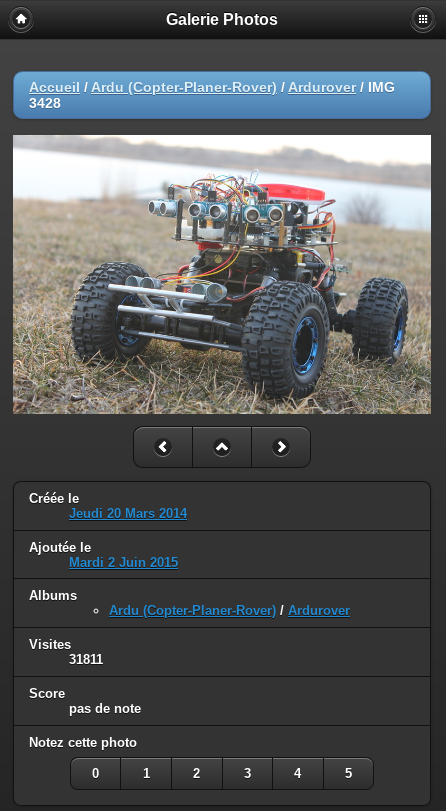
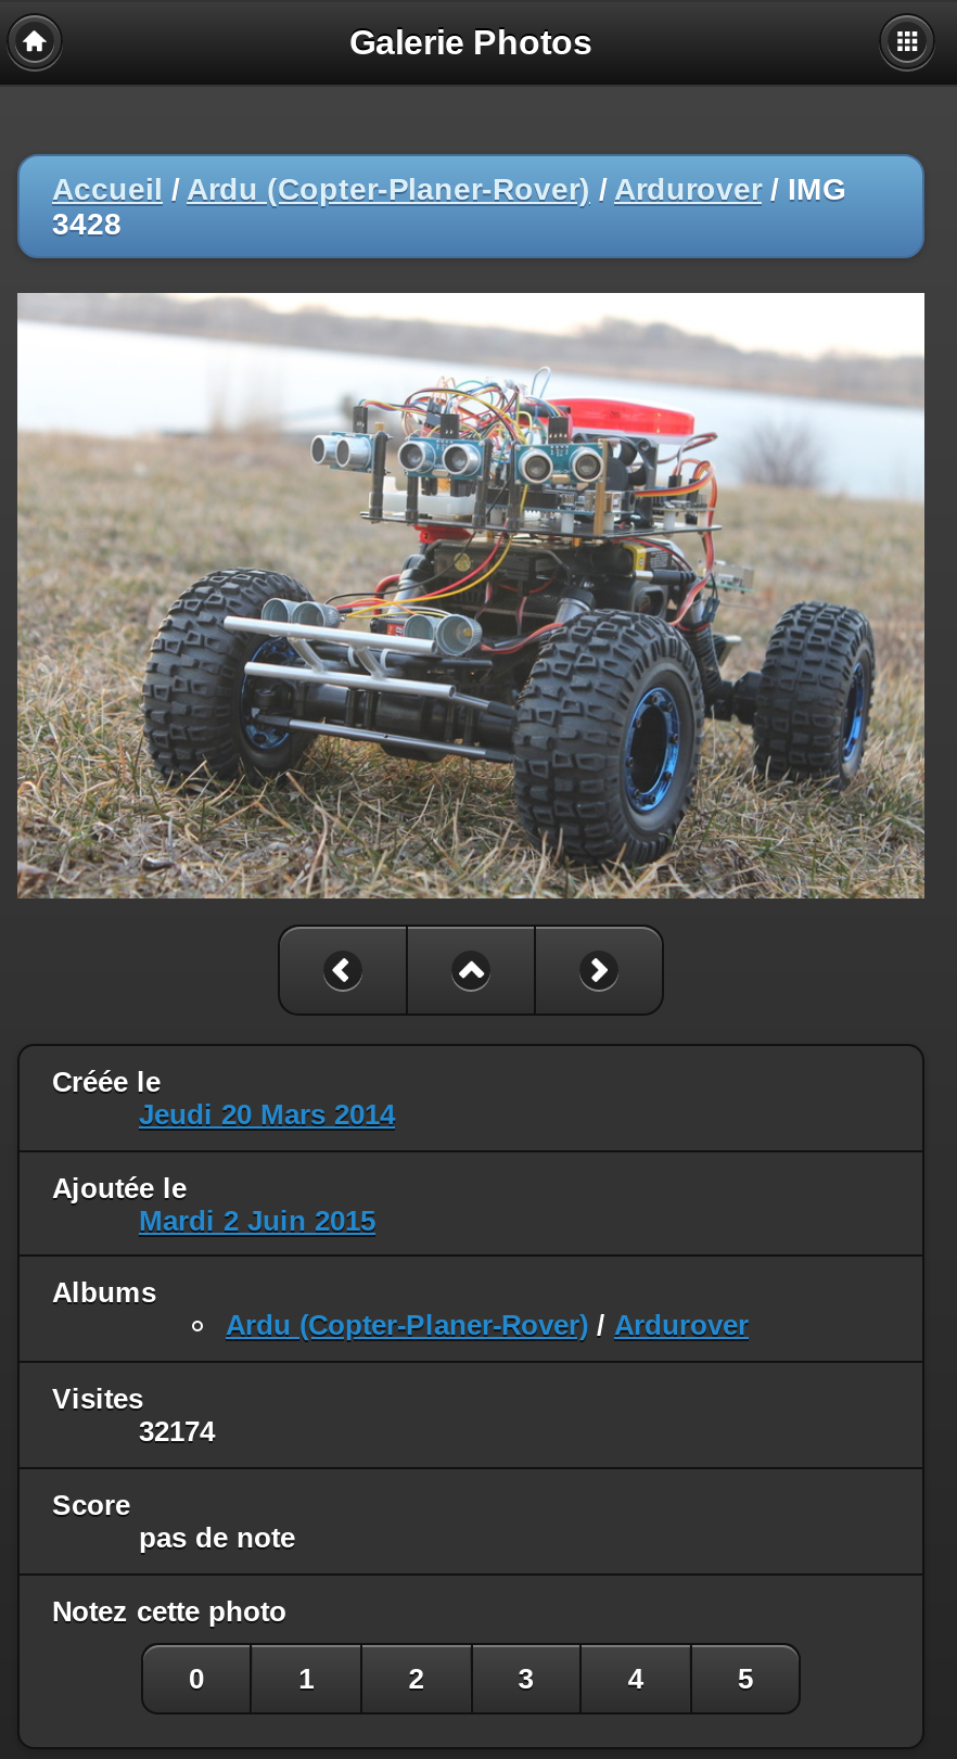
- 31811
+ 32174
